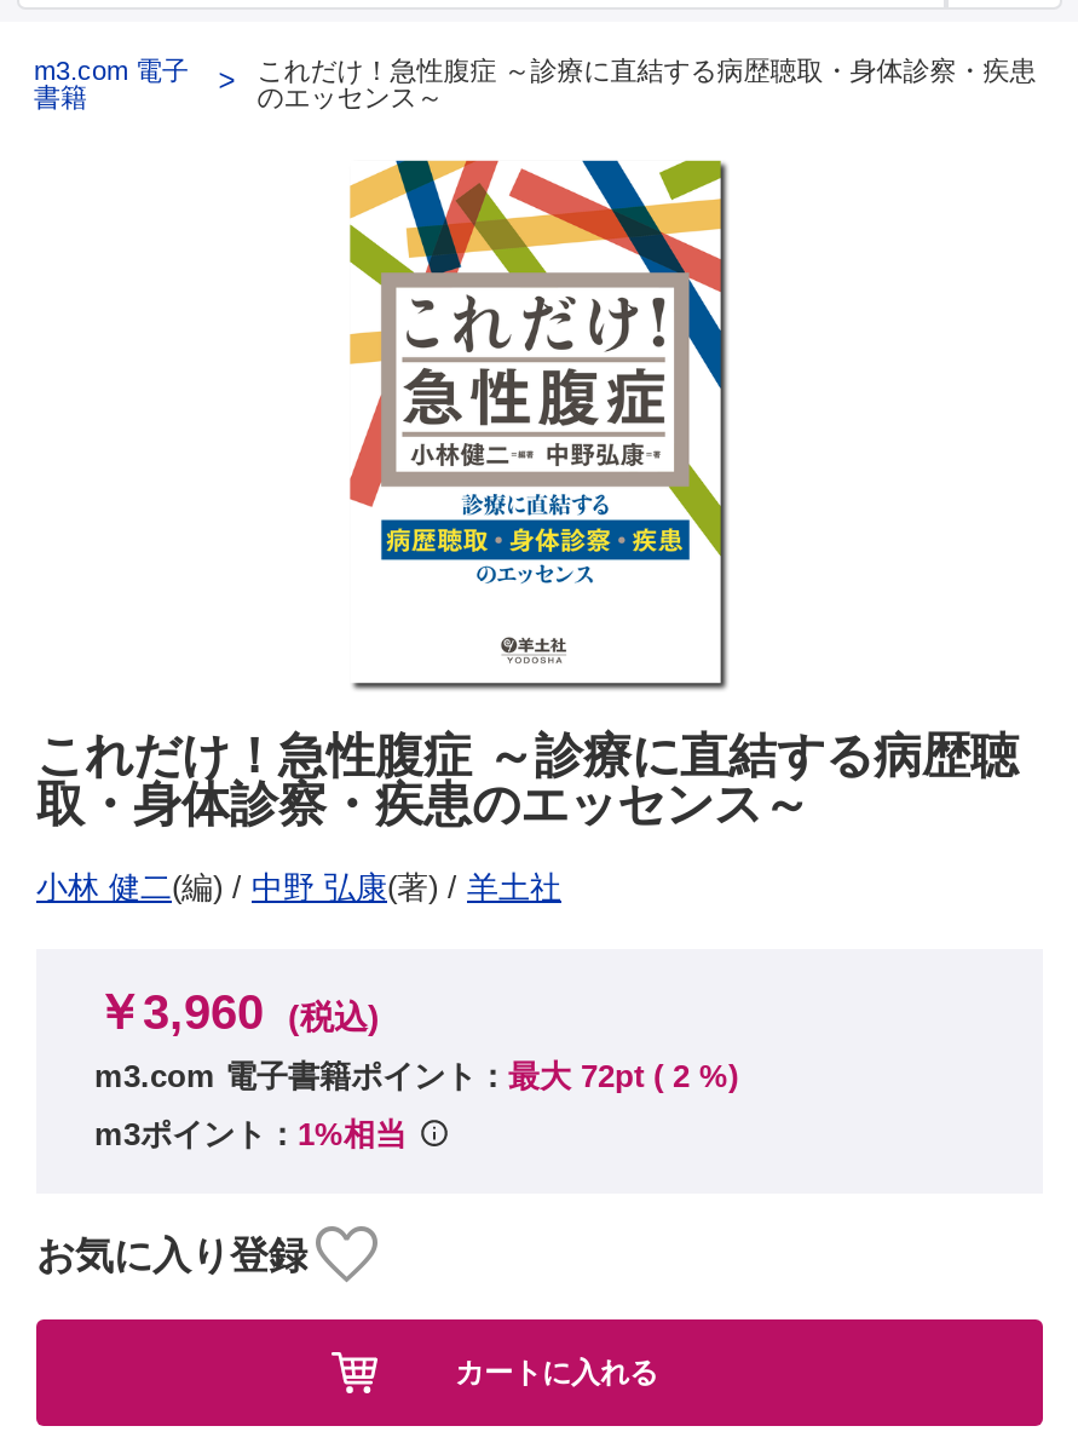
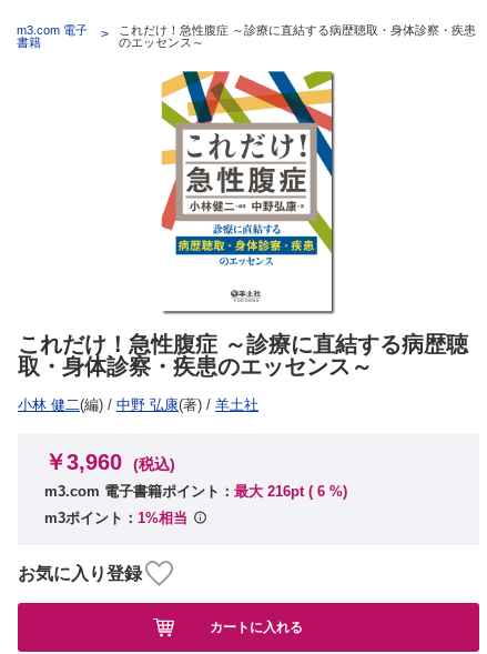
- m3.com 電子書籍ポイント：最大 72pt (2%)
+ m3.com 電子書籍ポイント：最大 216pt (6%)
